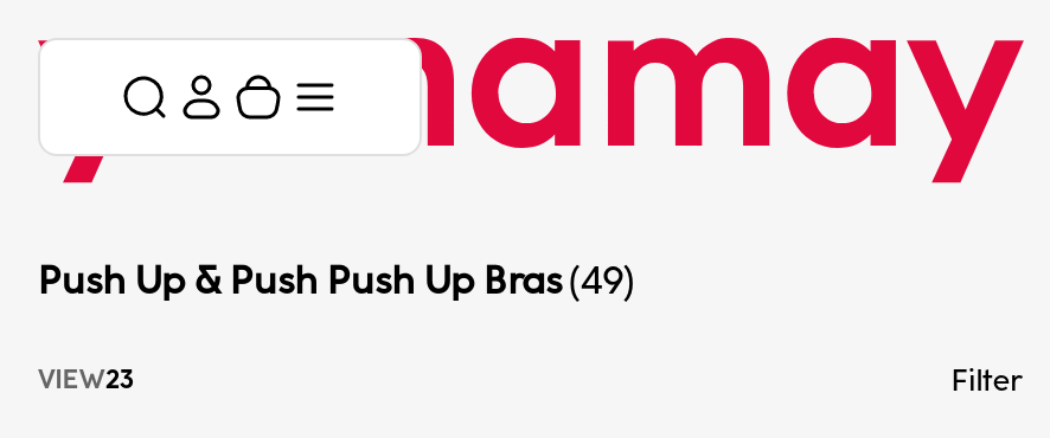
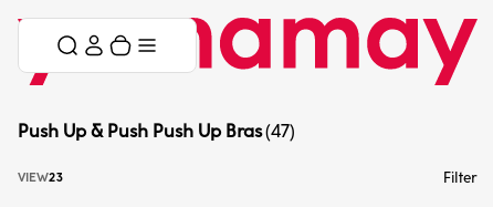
- Push Up & Push Push Up Bras (49)
+ Push Up & Push Push Up Bras (47)
